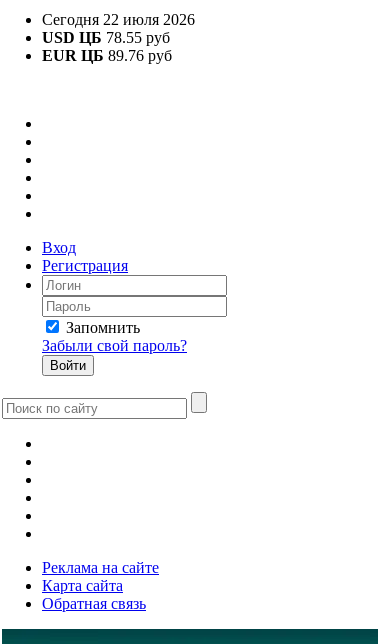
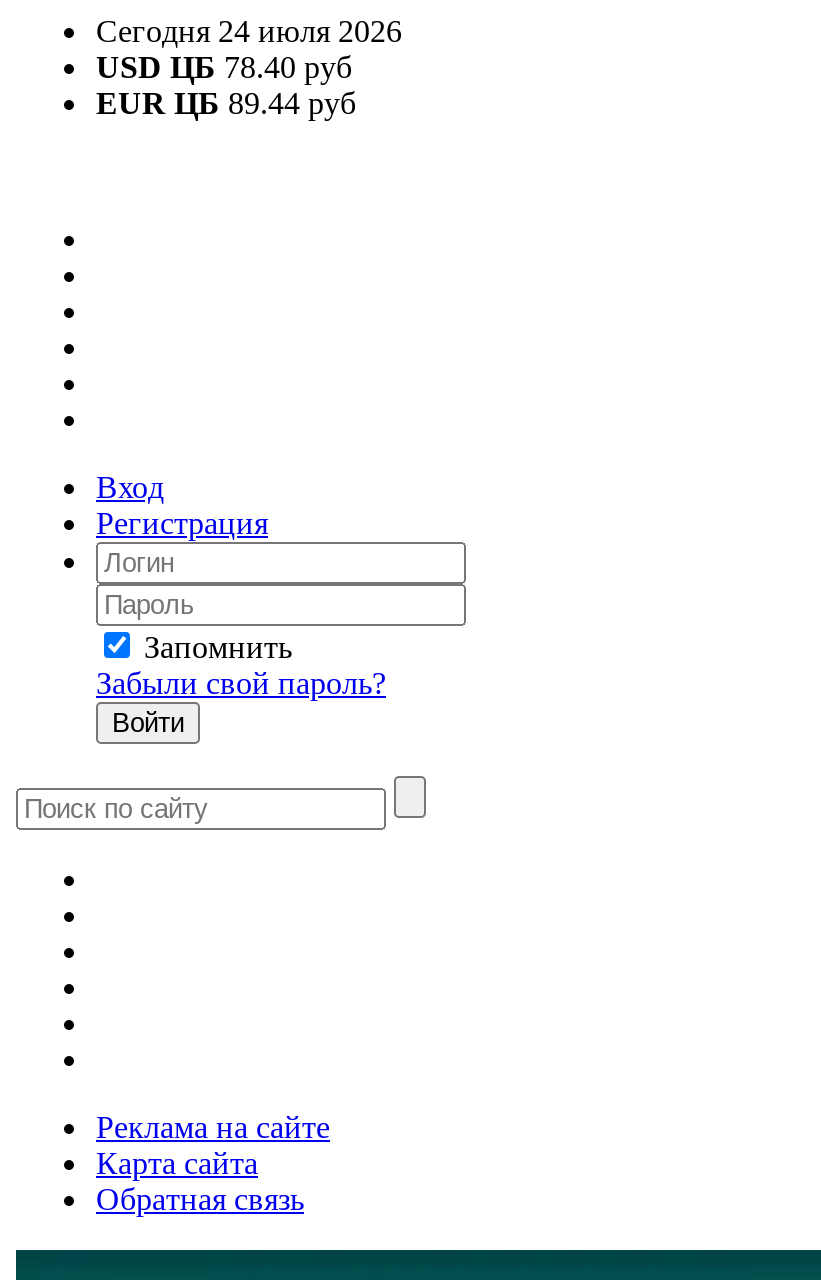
- Сегодня 22 июля 2026
+ Сегодня 24 июля 2026

- USD ЦБ 78.55 руб
+ USD ЦБ 78.40 руб

- EUR ЦБ 89.76 руб
+ EUR ЦБ 89.44 руб
